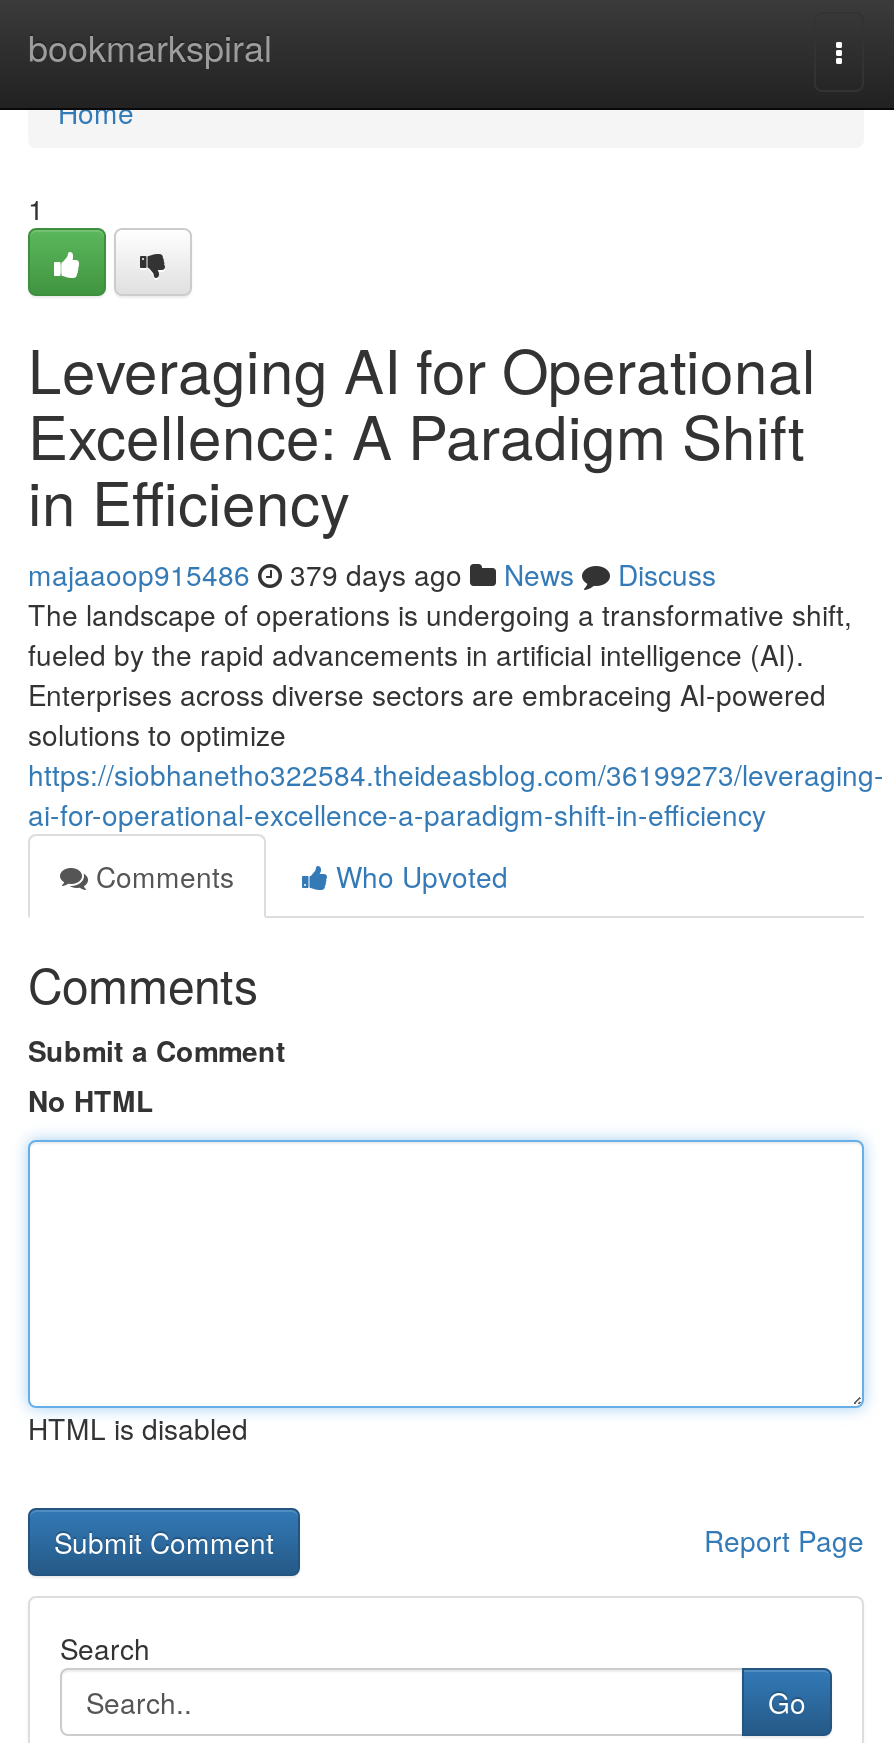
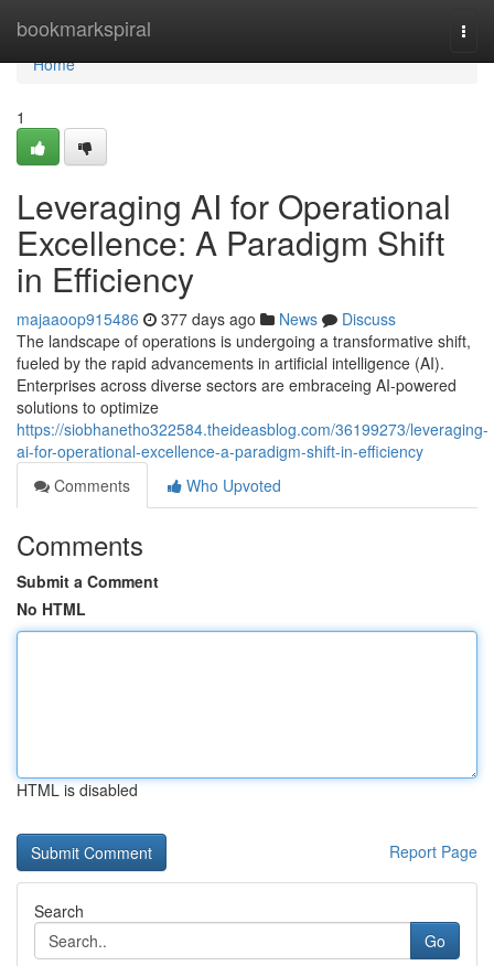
- majaaoop915486 379 days ago News Discuss
+ majaaoop915486 377 days ago News Discuss
